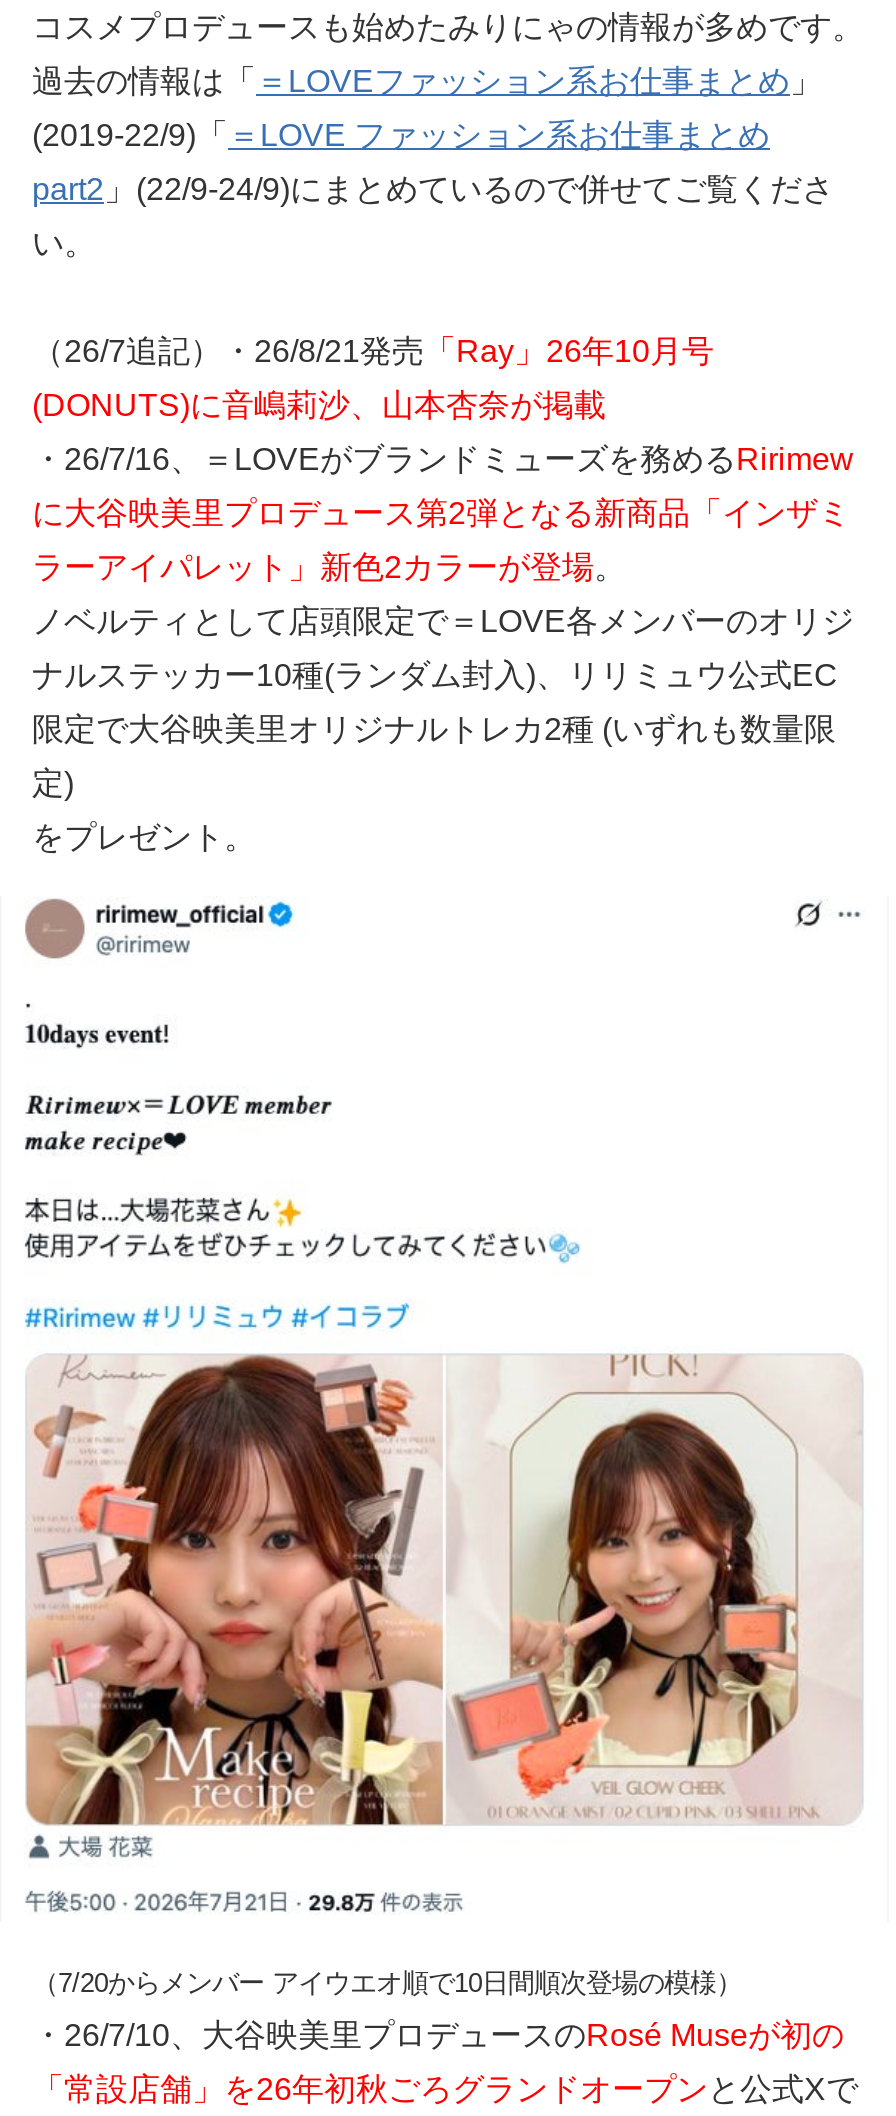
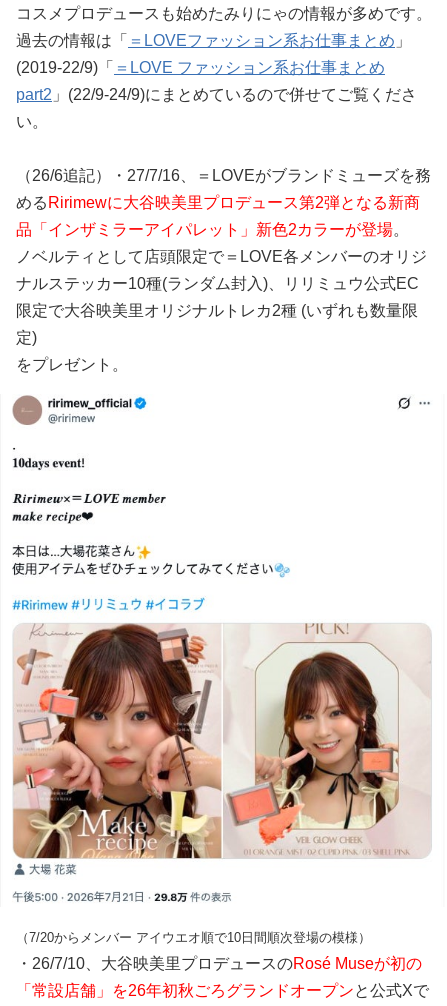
- （26/7追記）・26/8/21発売「Ray」26年10月号
- (DONUTS)に音嶋莉沙、山本杏奈が掲載
- ・26/7/16、＝LOVEがブランドミューズを務めるRirimew
- に大谷映美里プロデュース第2弾となる新商品「インザミ
- ラーアイパレット」新色2カラーが登場。
+ （26/6追記）・27/7/16、＝LOVEがブランドミューズを務
+ めるRirimewに大谷映美里プロデュース第2弾となる新商
+ 品「インザミラーアイパレット」新色2カラーが登場。
